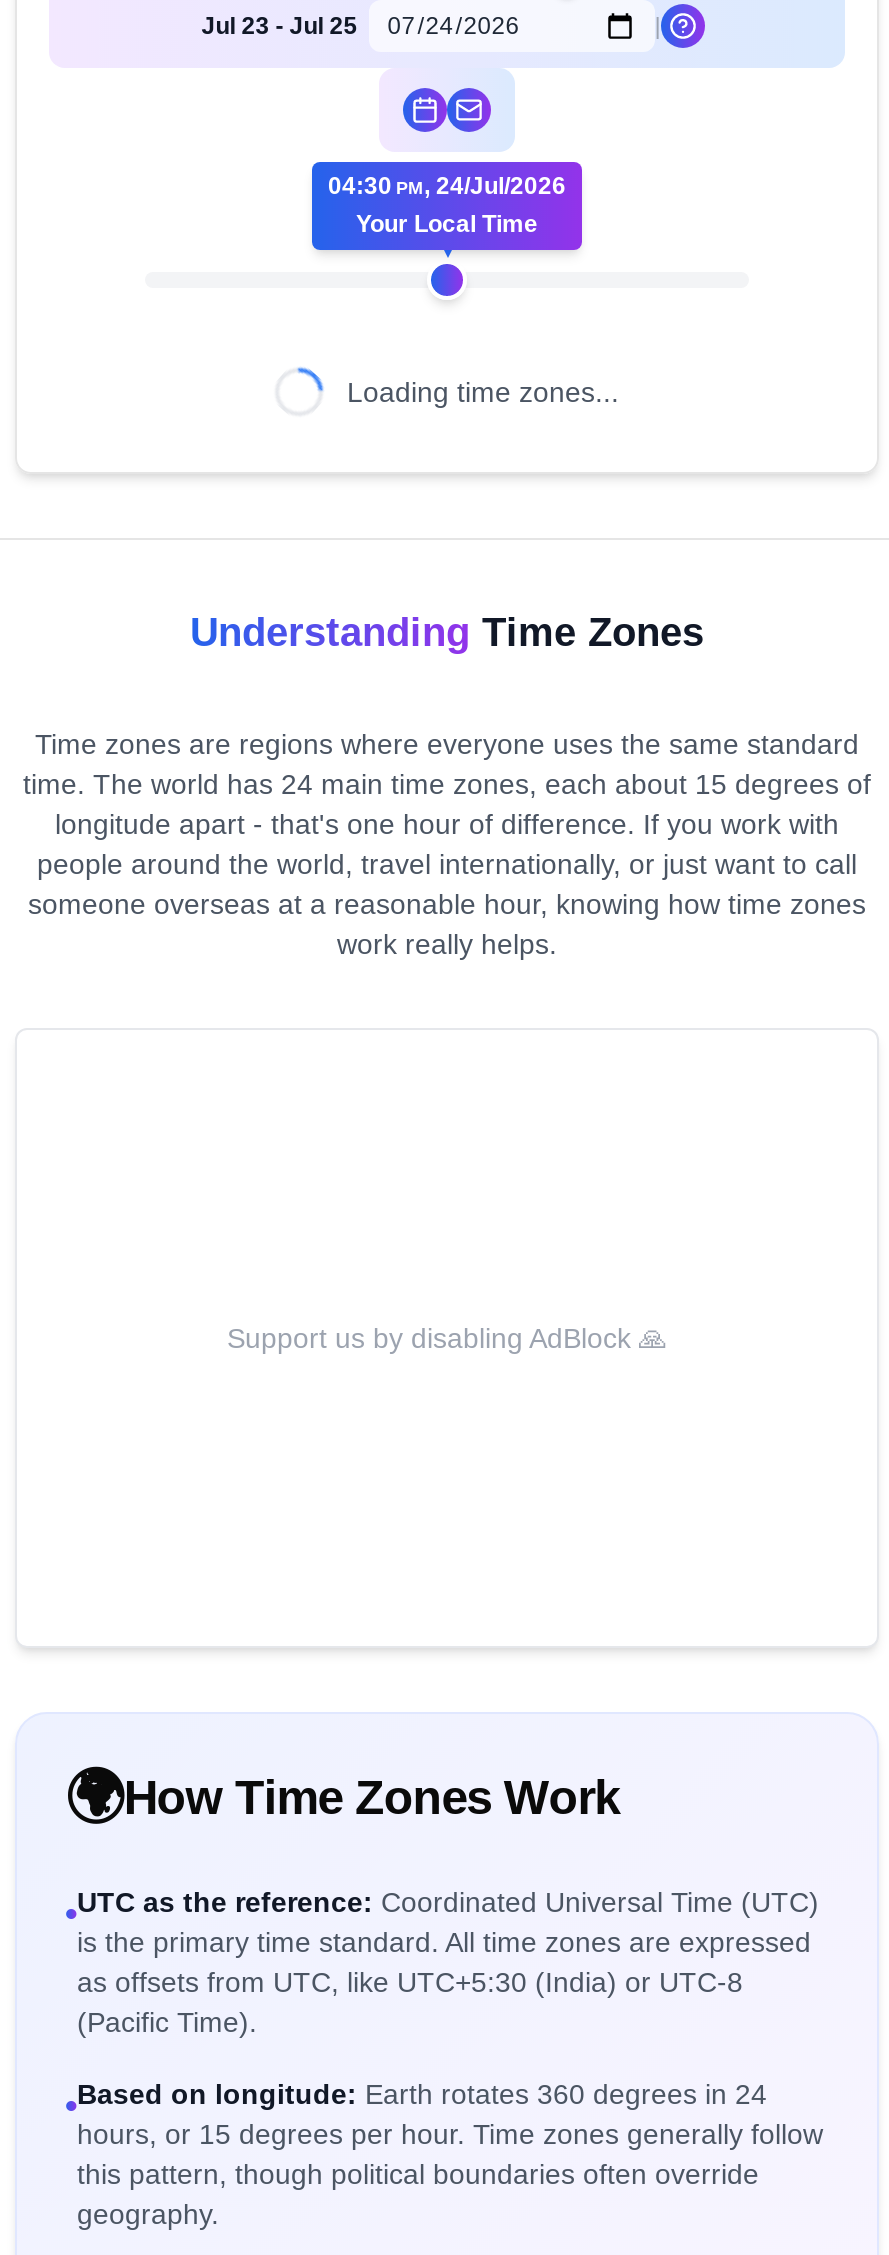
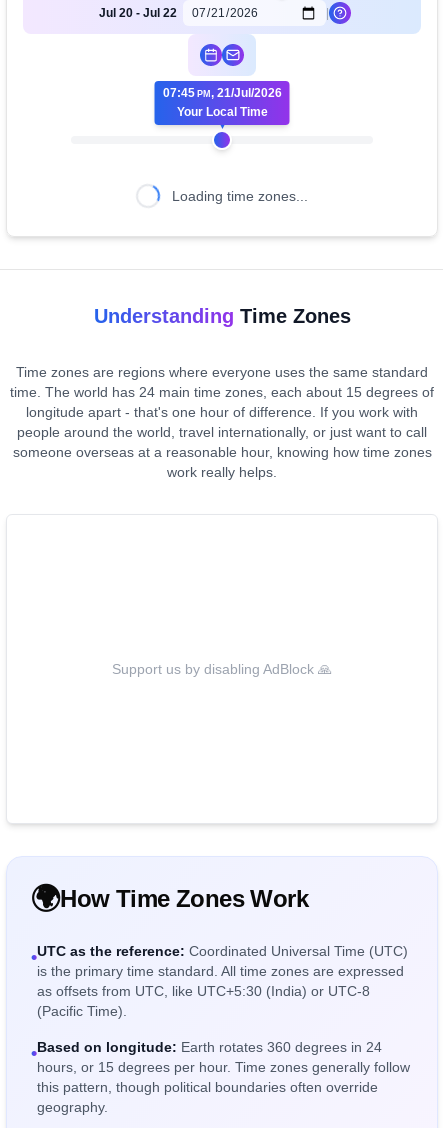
- Jul 23 - Jul 25
+ Jul 20 - Jul 22

- 04:30 PM, 24/Jul/2026
+ 07:45 PM, 21/Jul/2026
